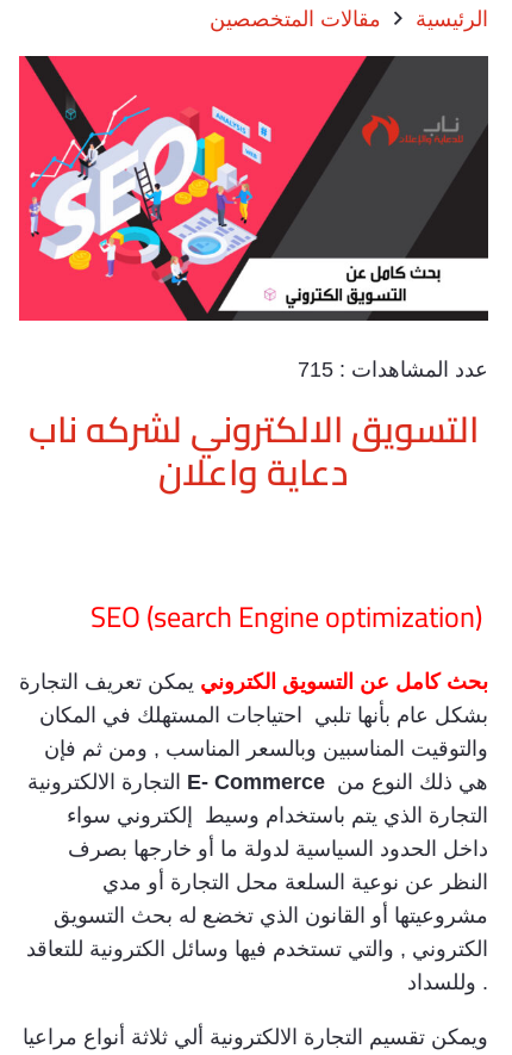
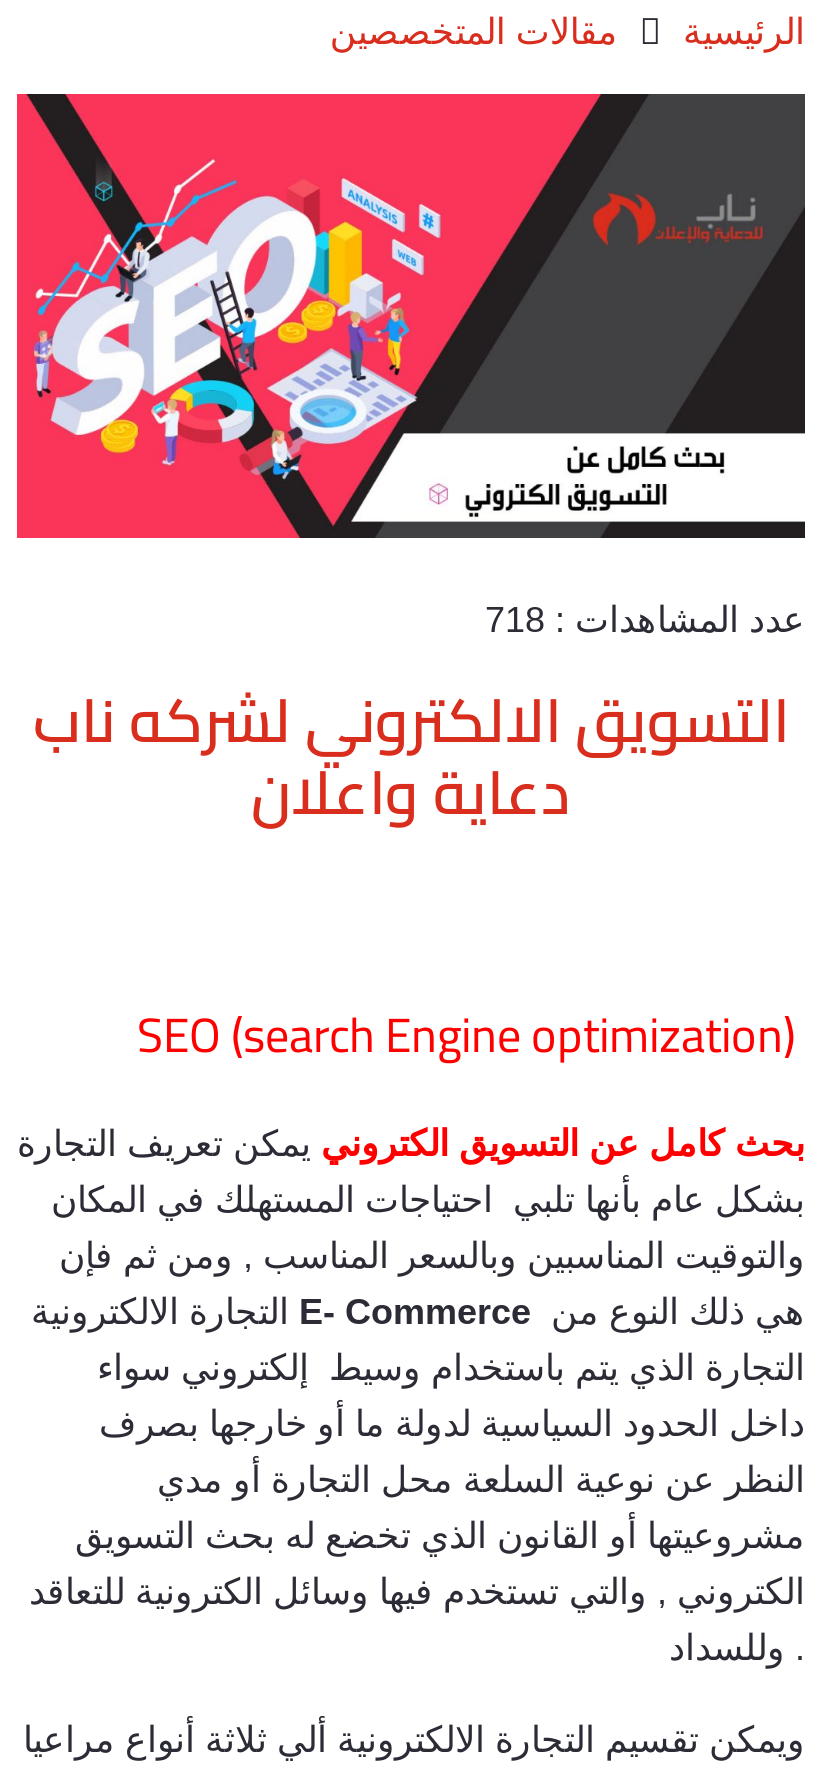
- عدد المشاهدات : 715
+ عدد المشاهدات : 718
